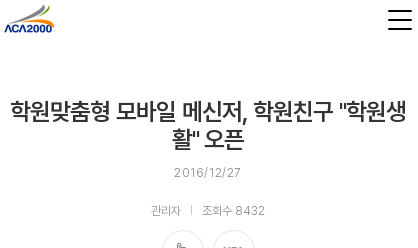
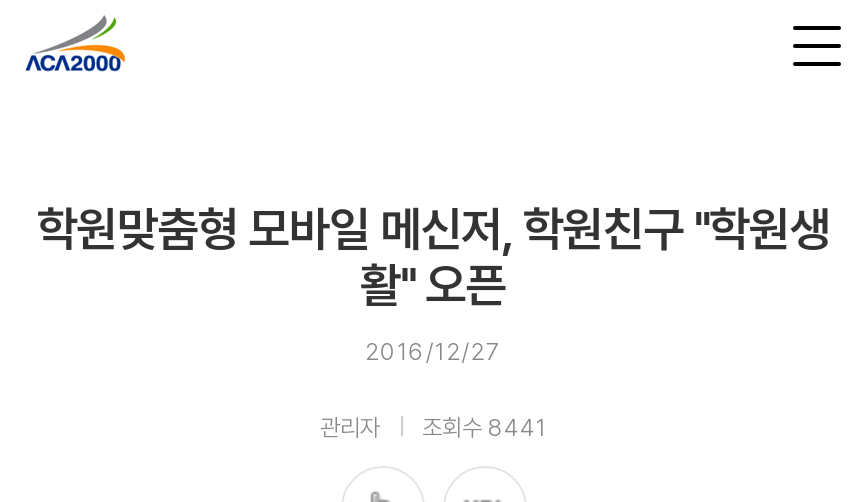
- 관리자 조회수 8432
+ 관리자 조회수 8441
